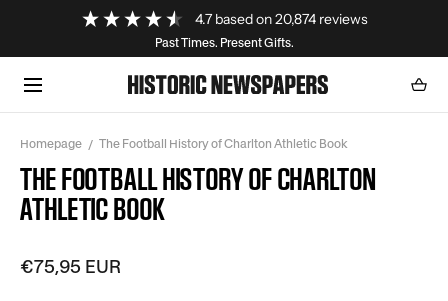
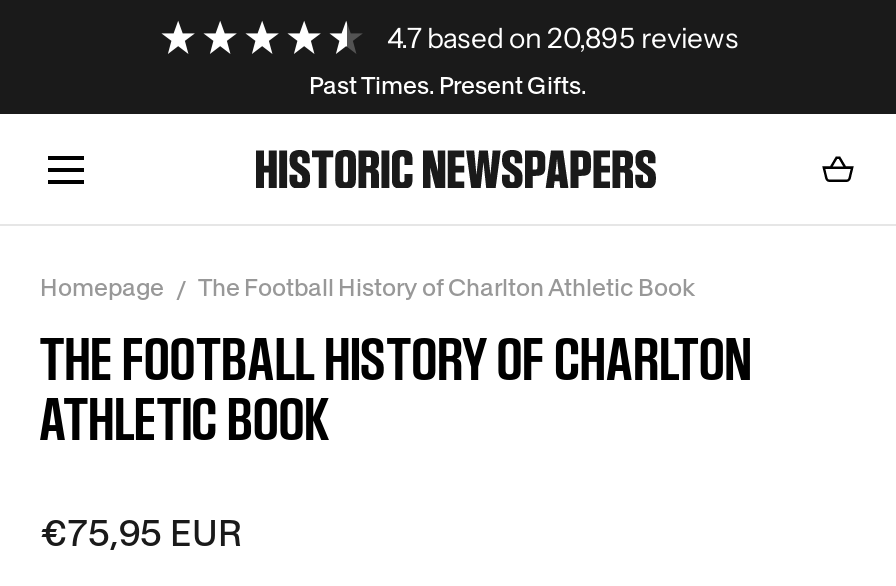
- 4.7 based on 20,874 reviews
+ 4.7 based on 20,895 reviews
